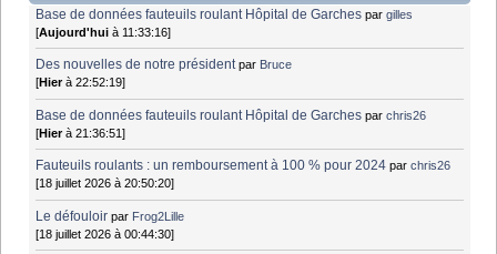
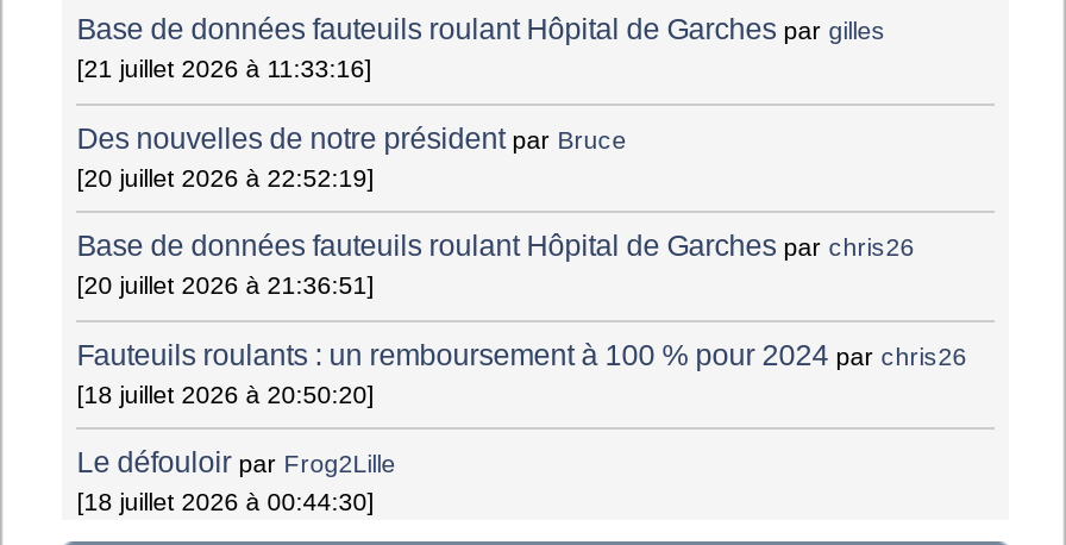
- [Aujourd'hui à 11:33:16]
+ [21 juillet 2026 à 11:33:16]

- [Hier à 22:52:19]
+ [20 juillet 2026 à 22:52:19]

- [Hier à 21:36:51]
+ [20 juillet 2026 à 21:36:51]
